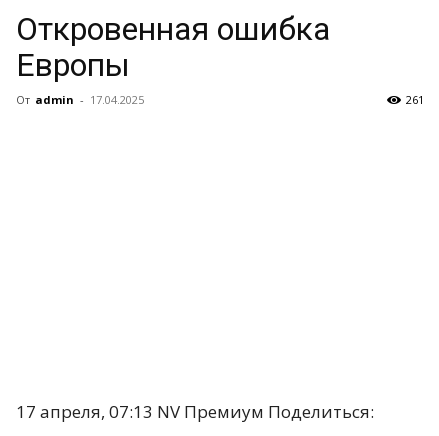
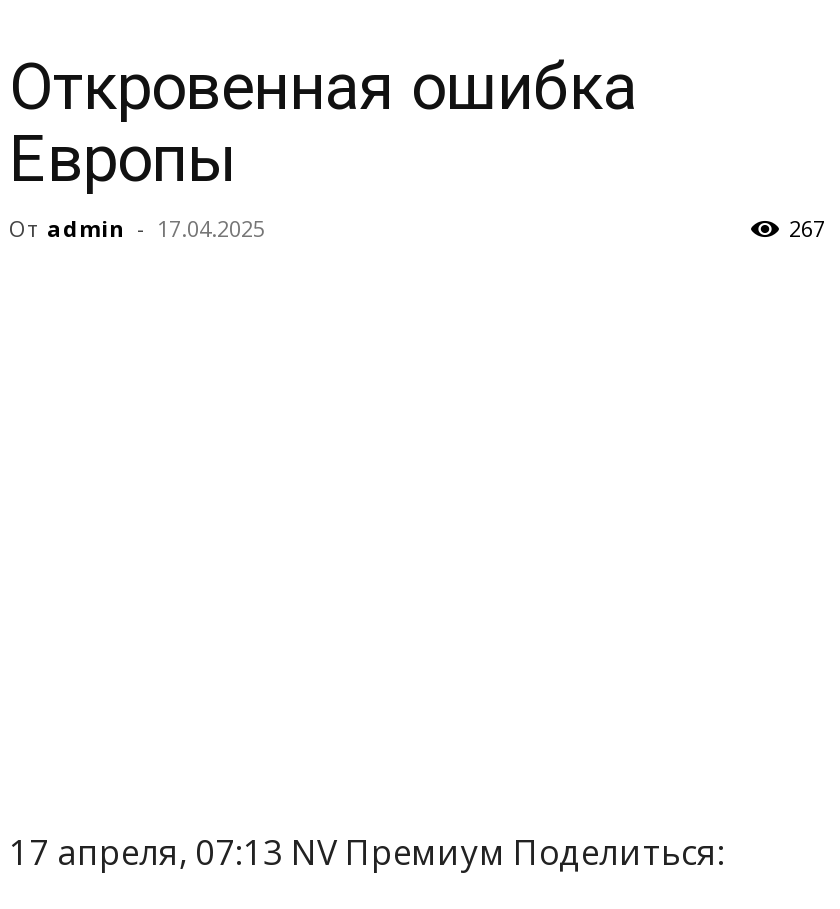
- 261
+ 267
